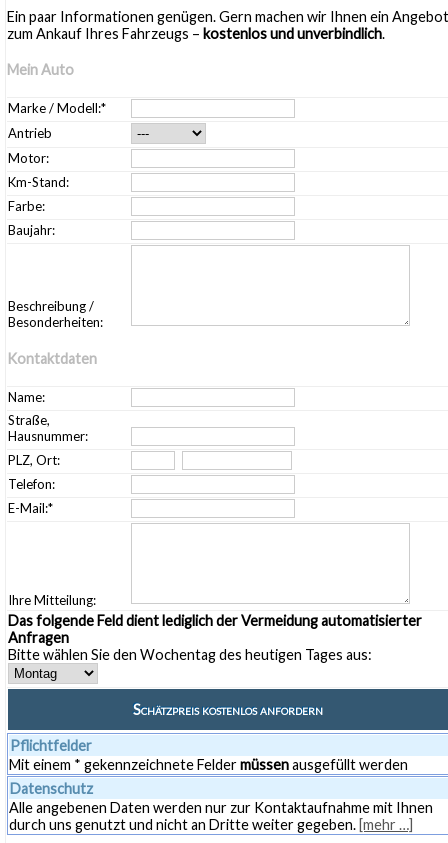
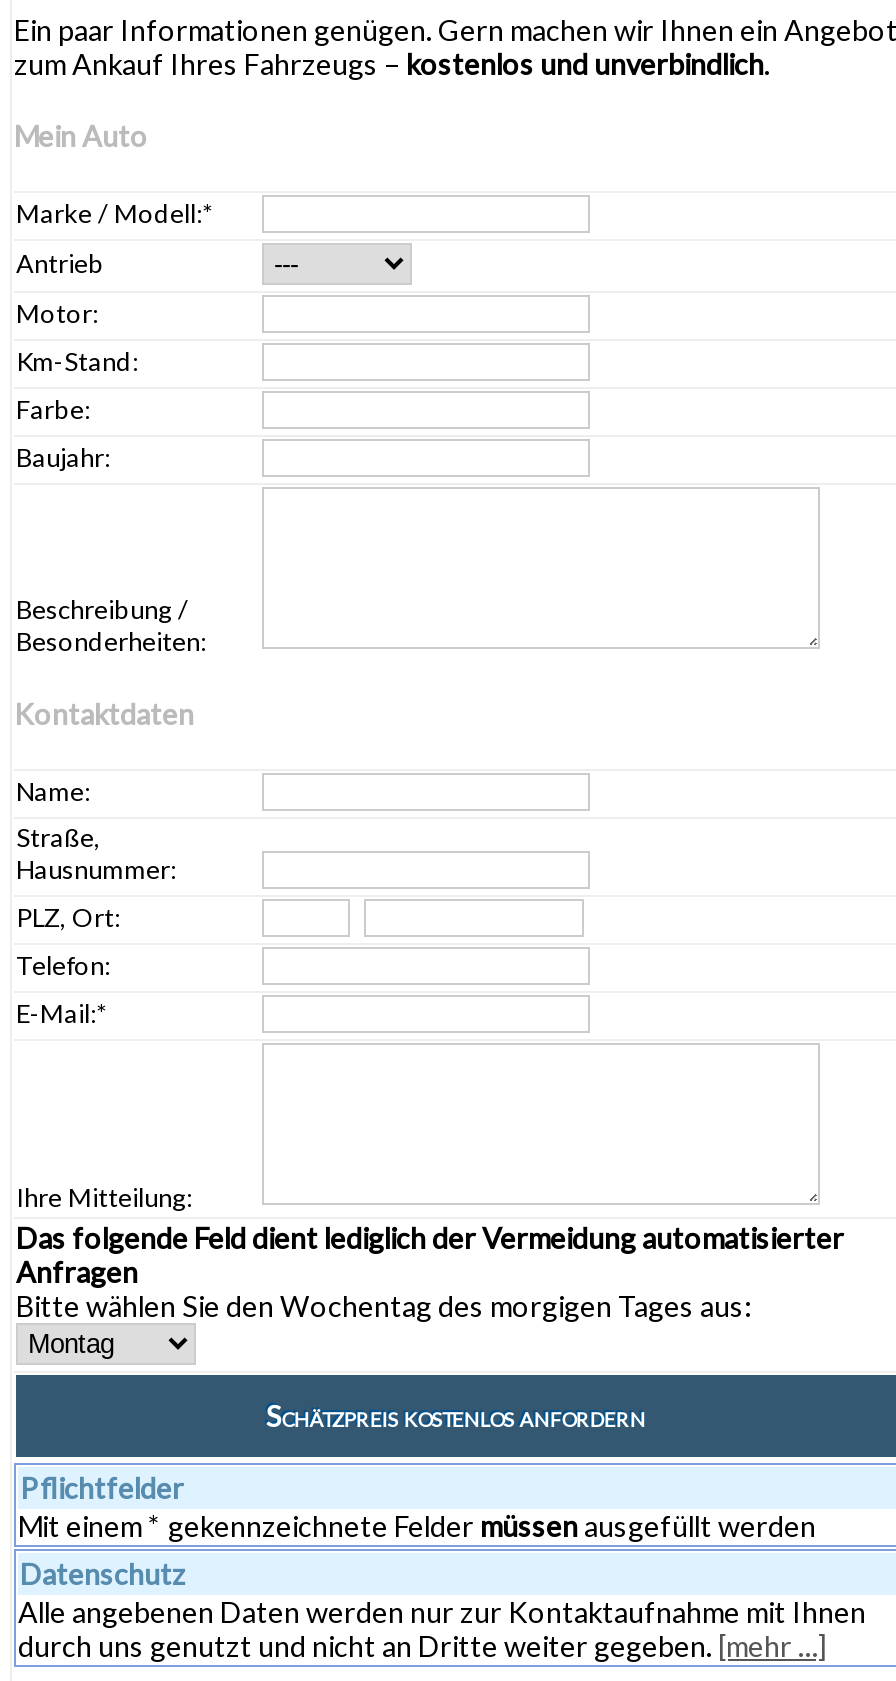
- Bitte wählen Sie den Wochentag des heutigen Tages aus:
+ Bitte wählen Sie den Wochentag des morgigen Tages aus:
